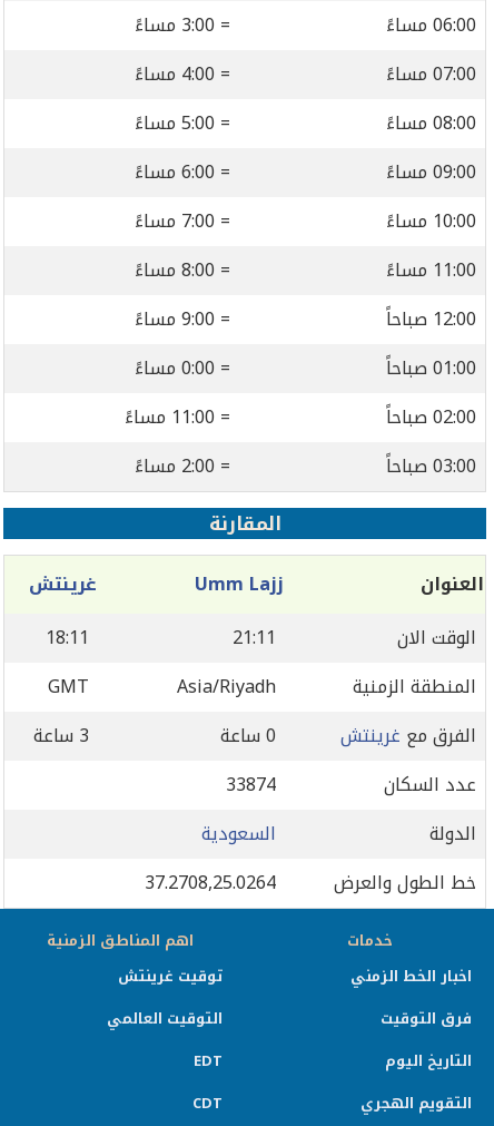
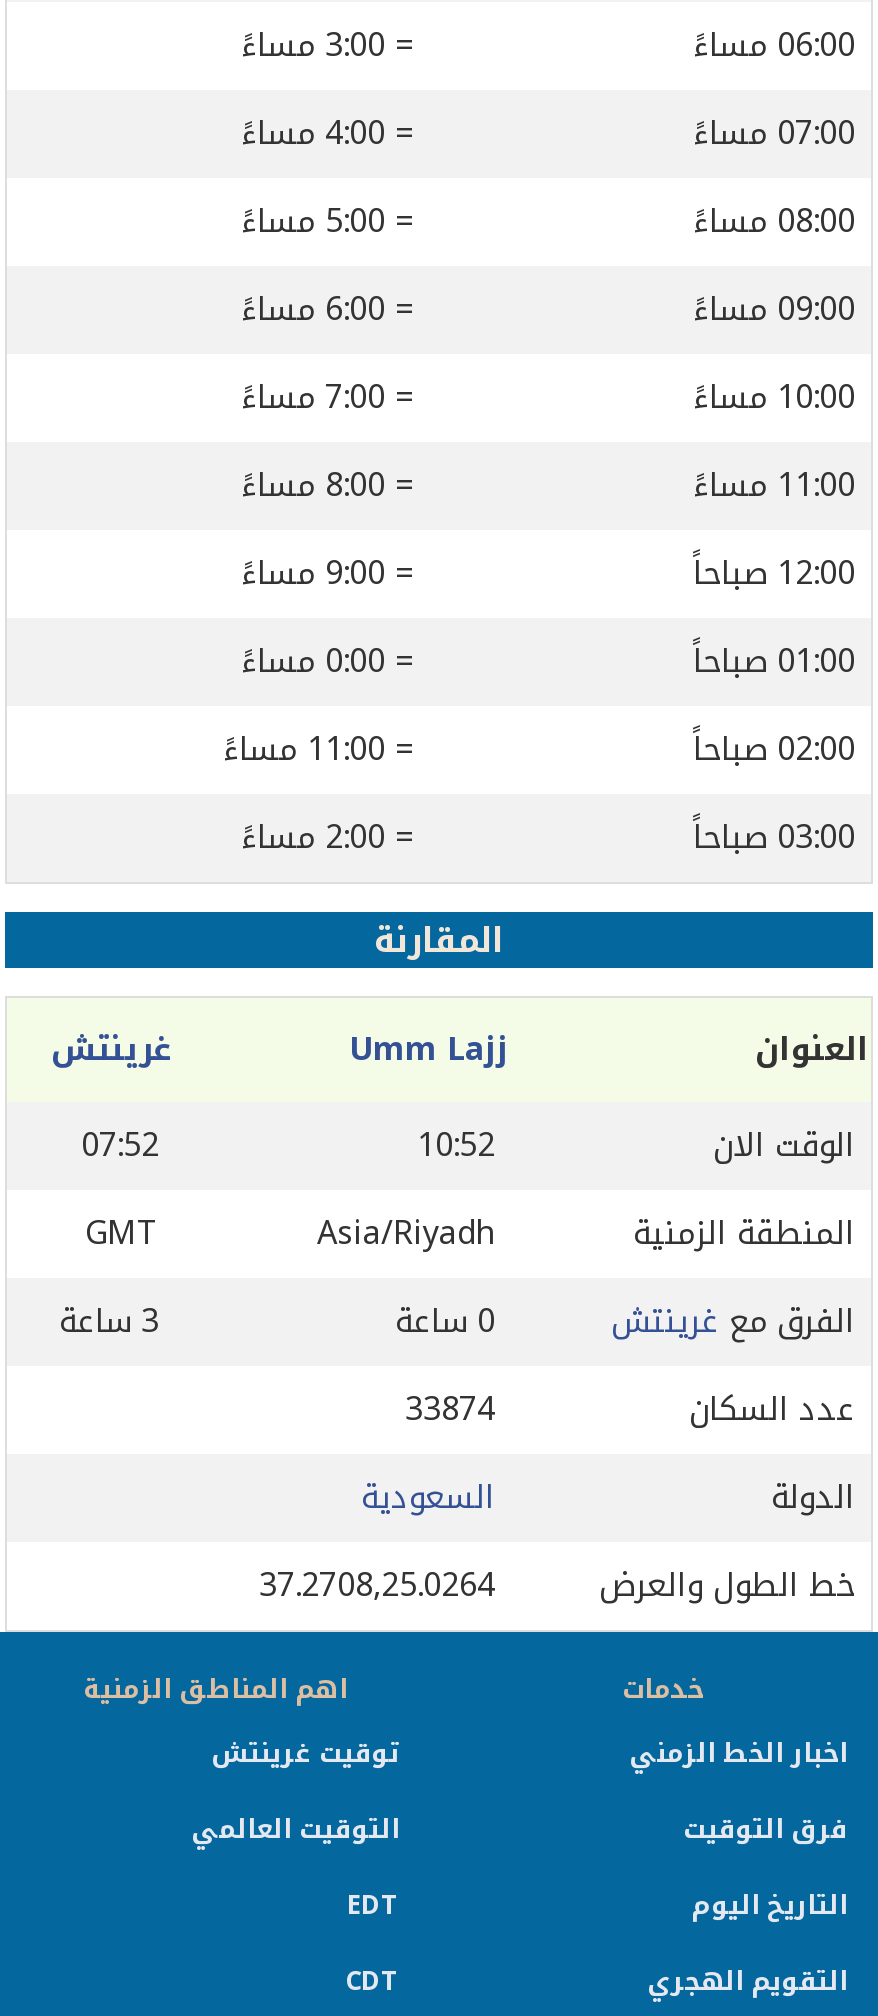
- 18:11
+ 07:52

- 21:11
+ 10:52
